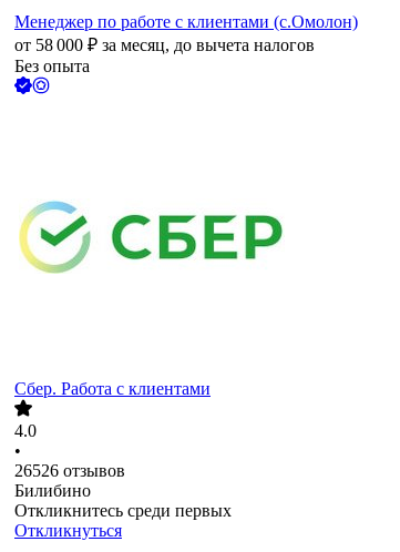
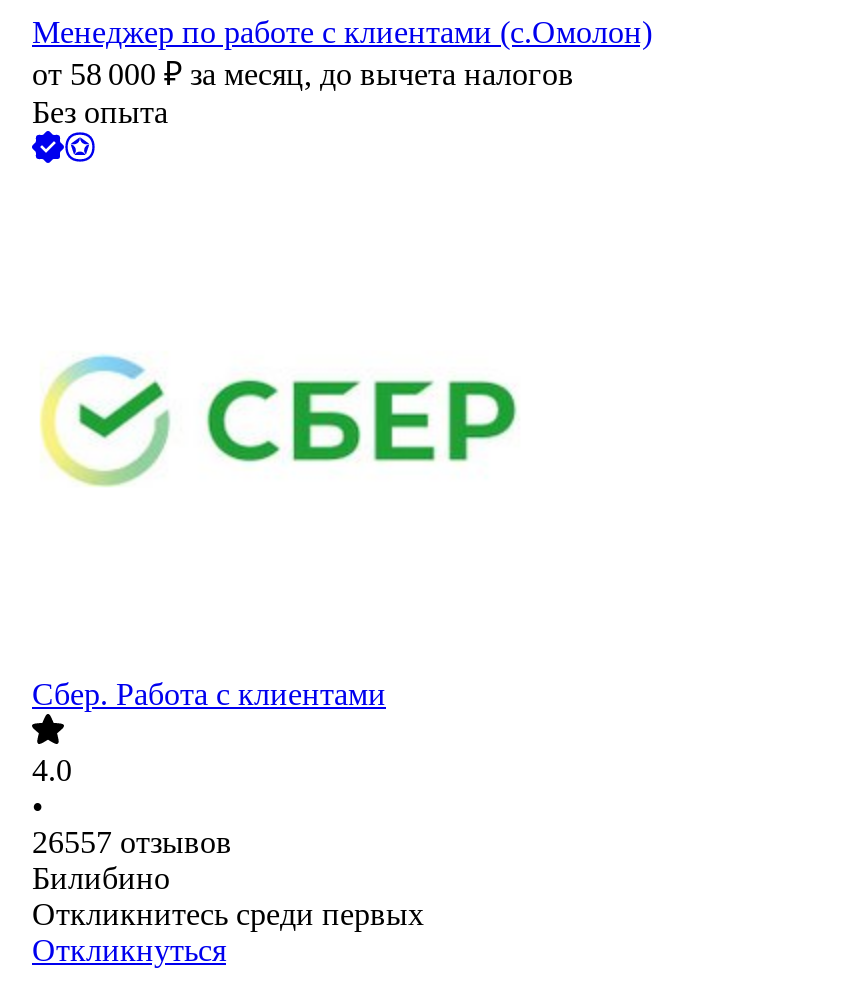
- 26526 отзывов
+ 26557 отзывов
